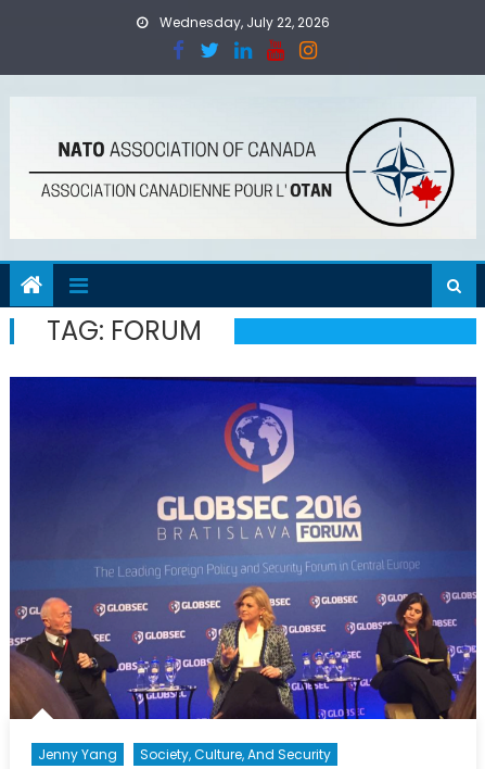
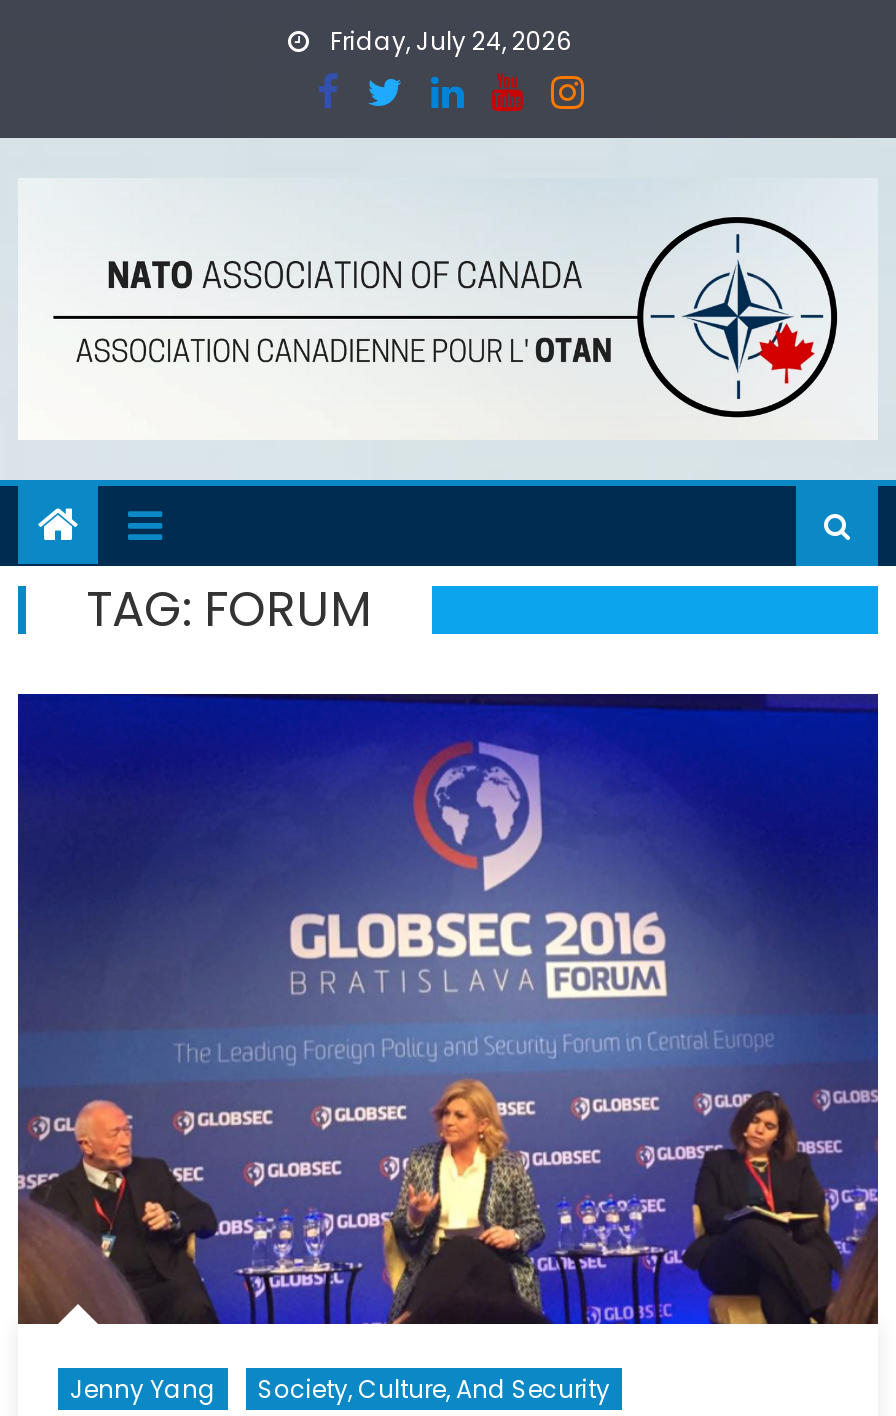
- Wednesday, July 22, 2026
+ Friday, July 24, 2026
